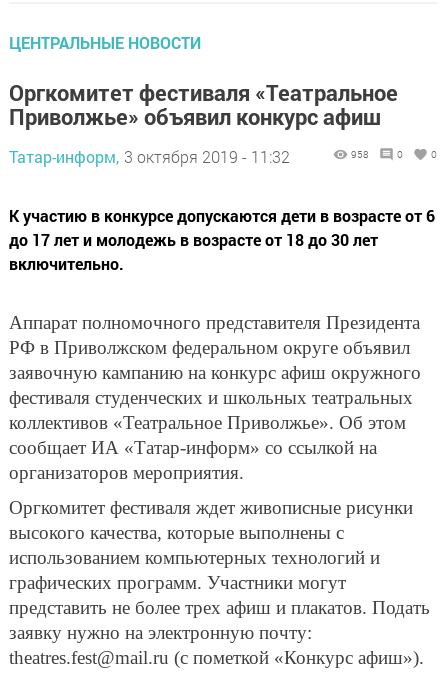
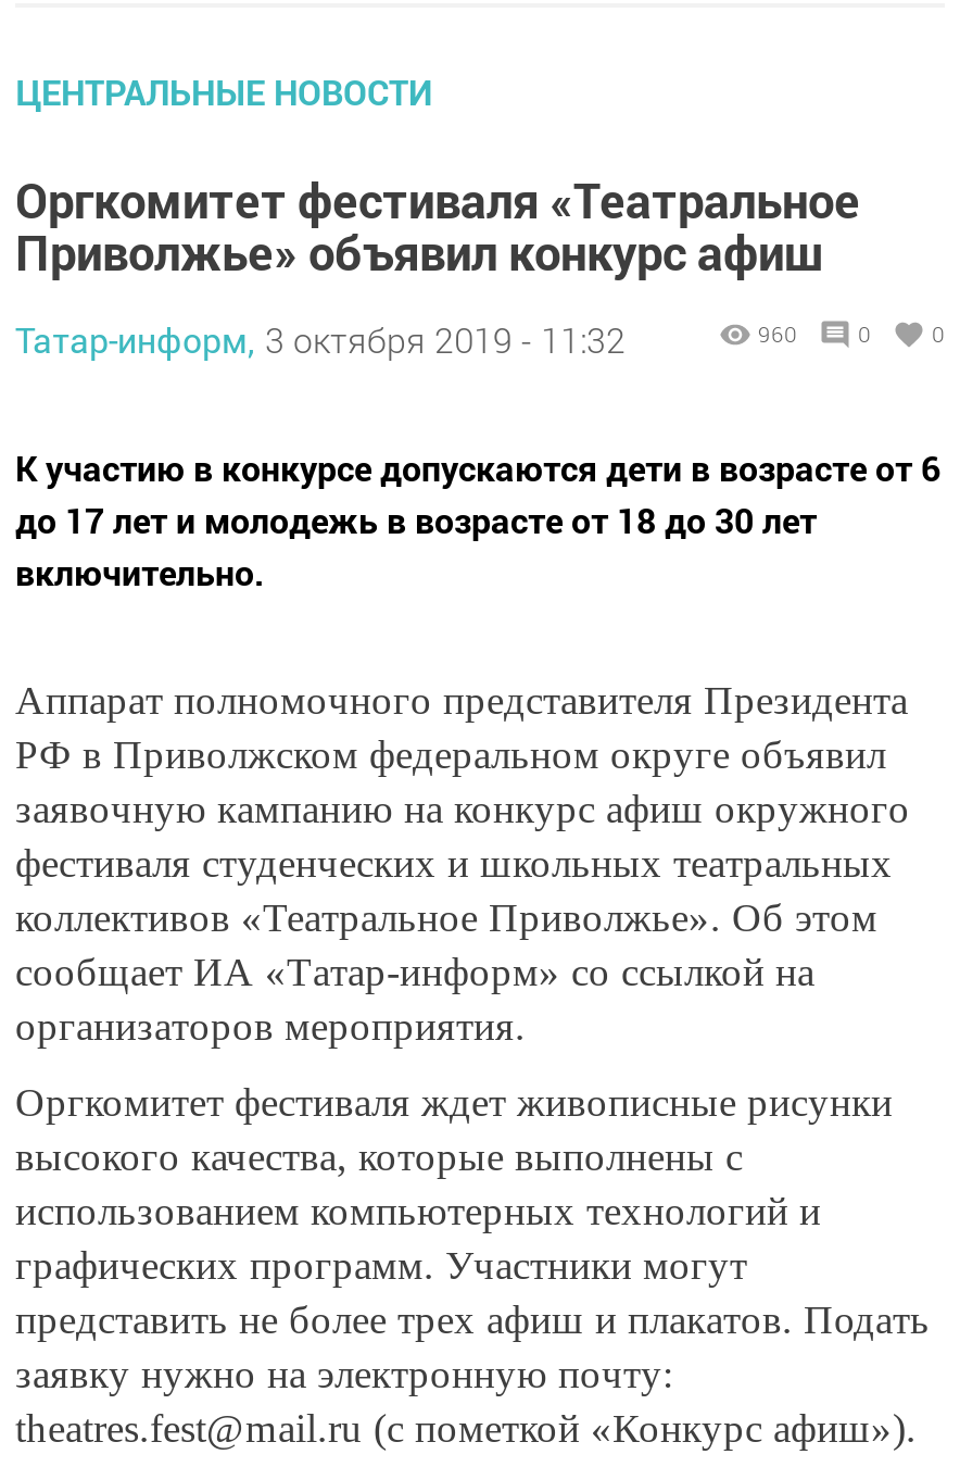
- 958
+ 960
